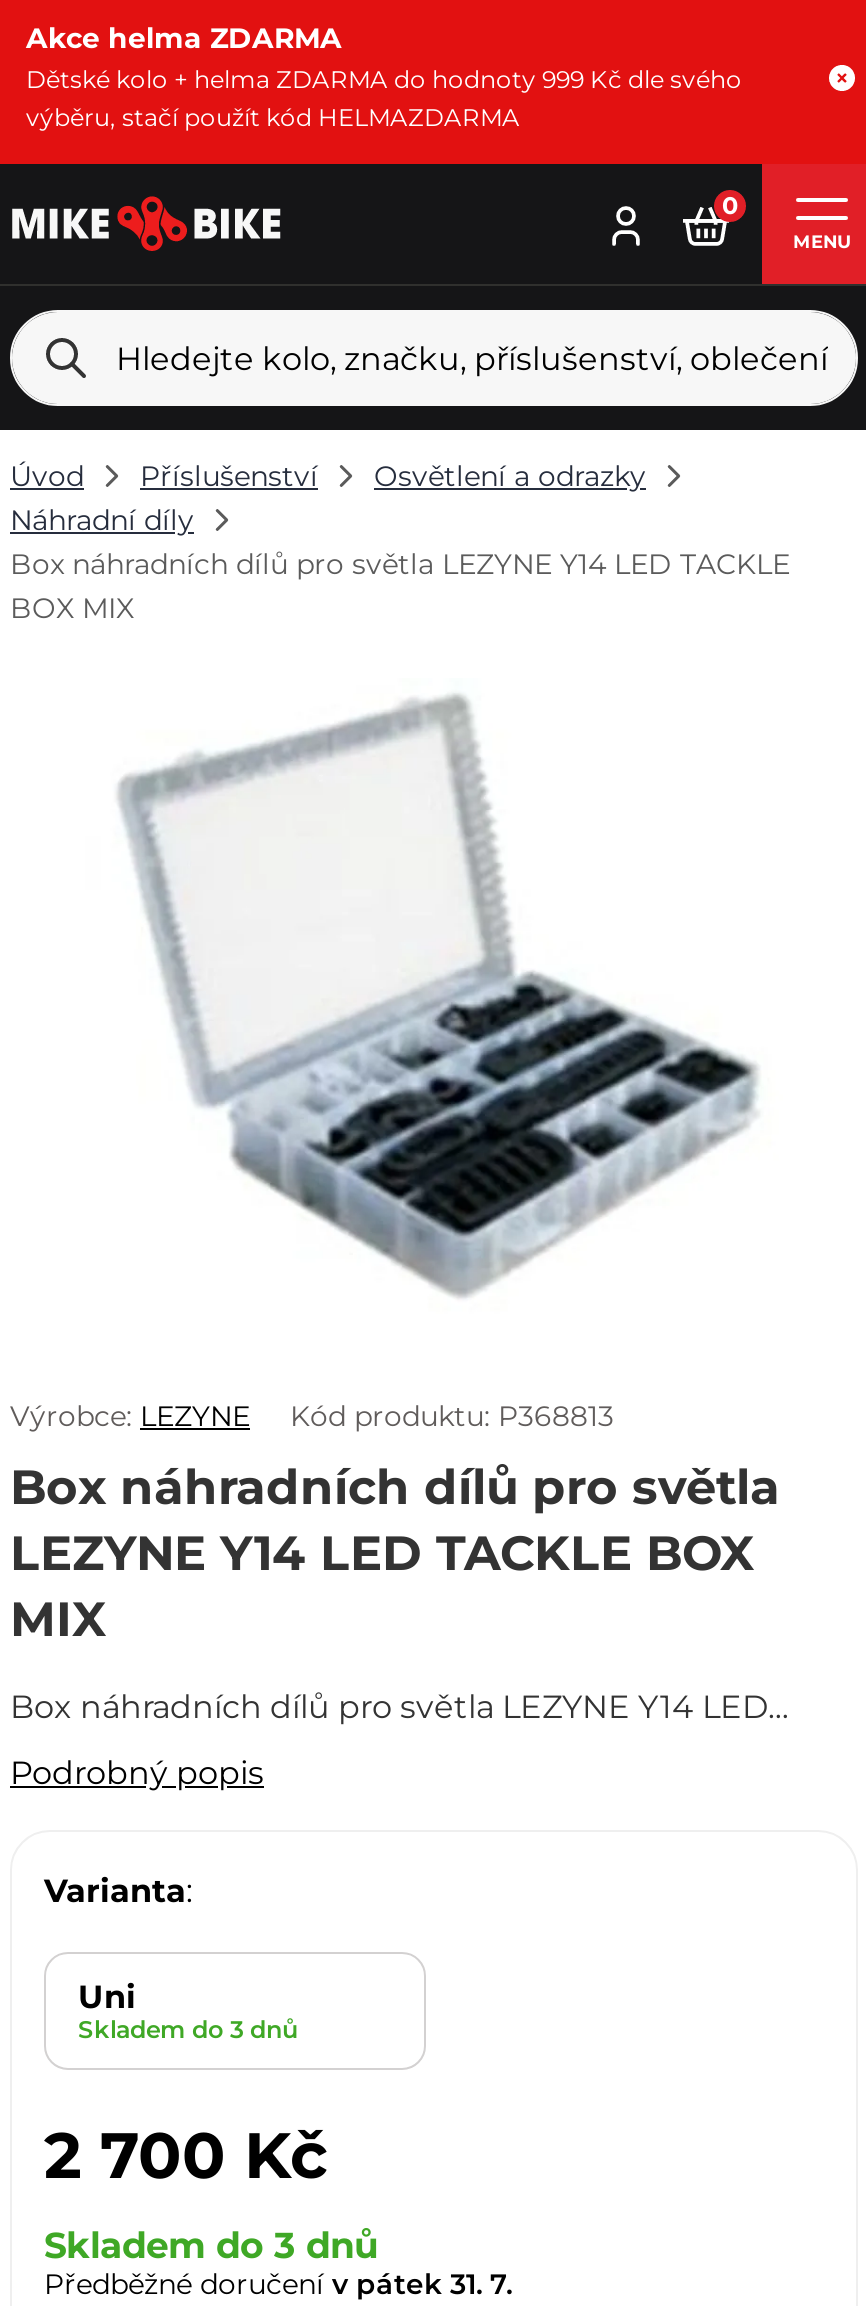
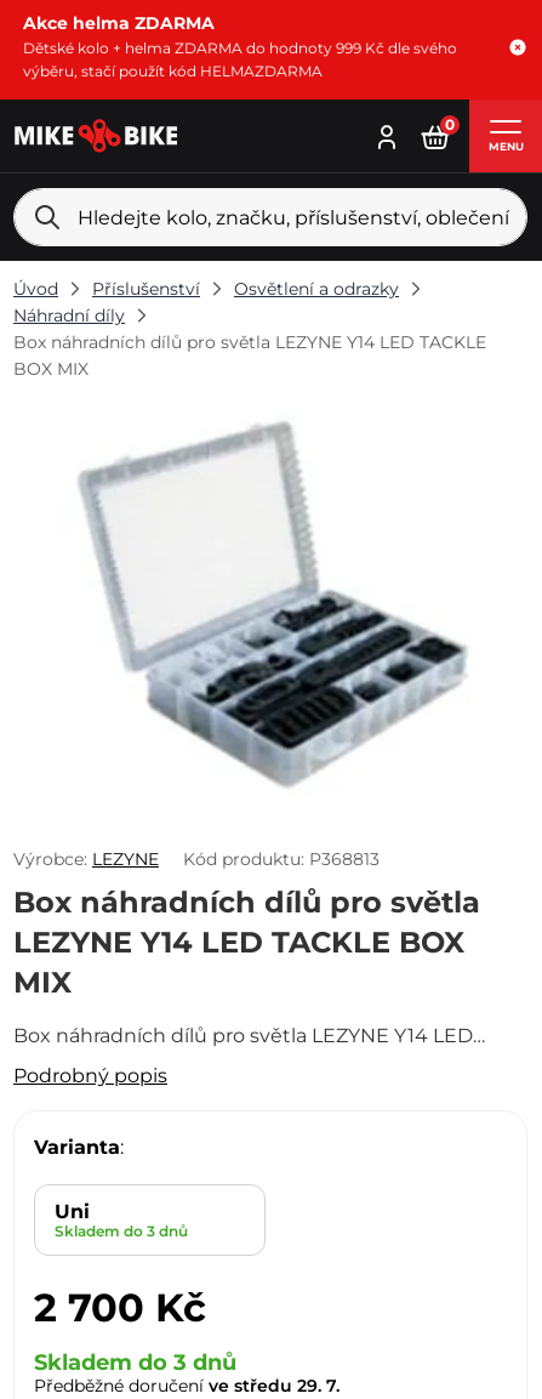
- Předběžné doručení v pátek 31. 7.
+ Předběžné doručení ve středu 29. 7.
